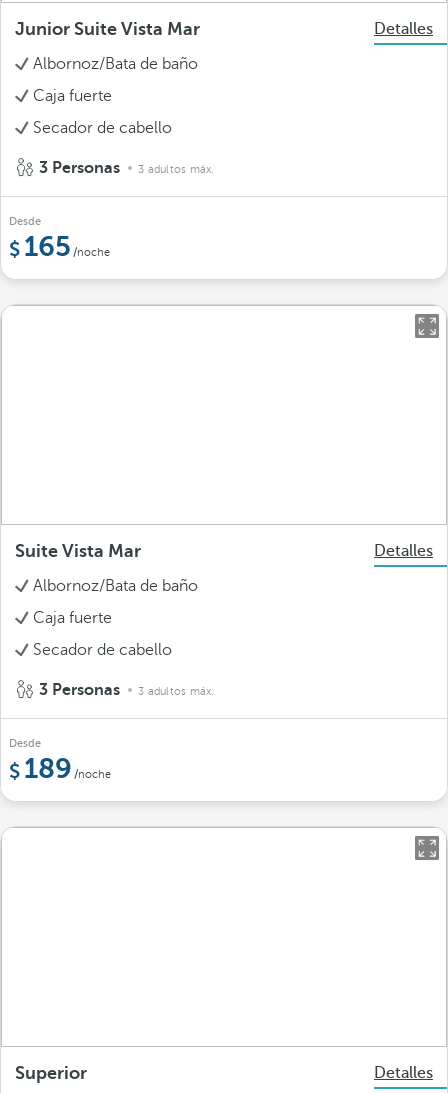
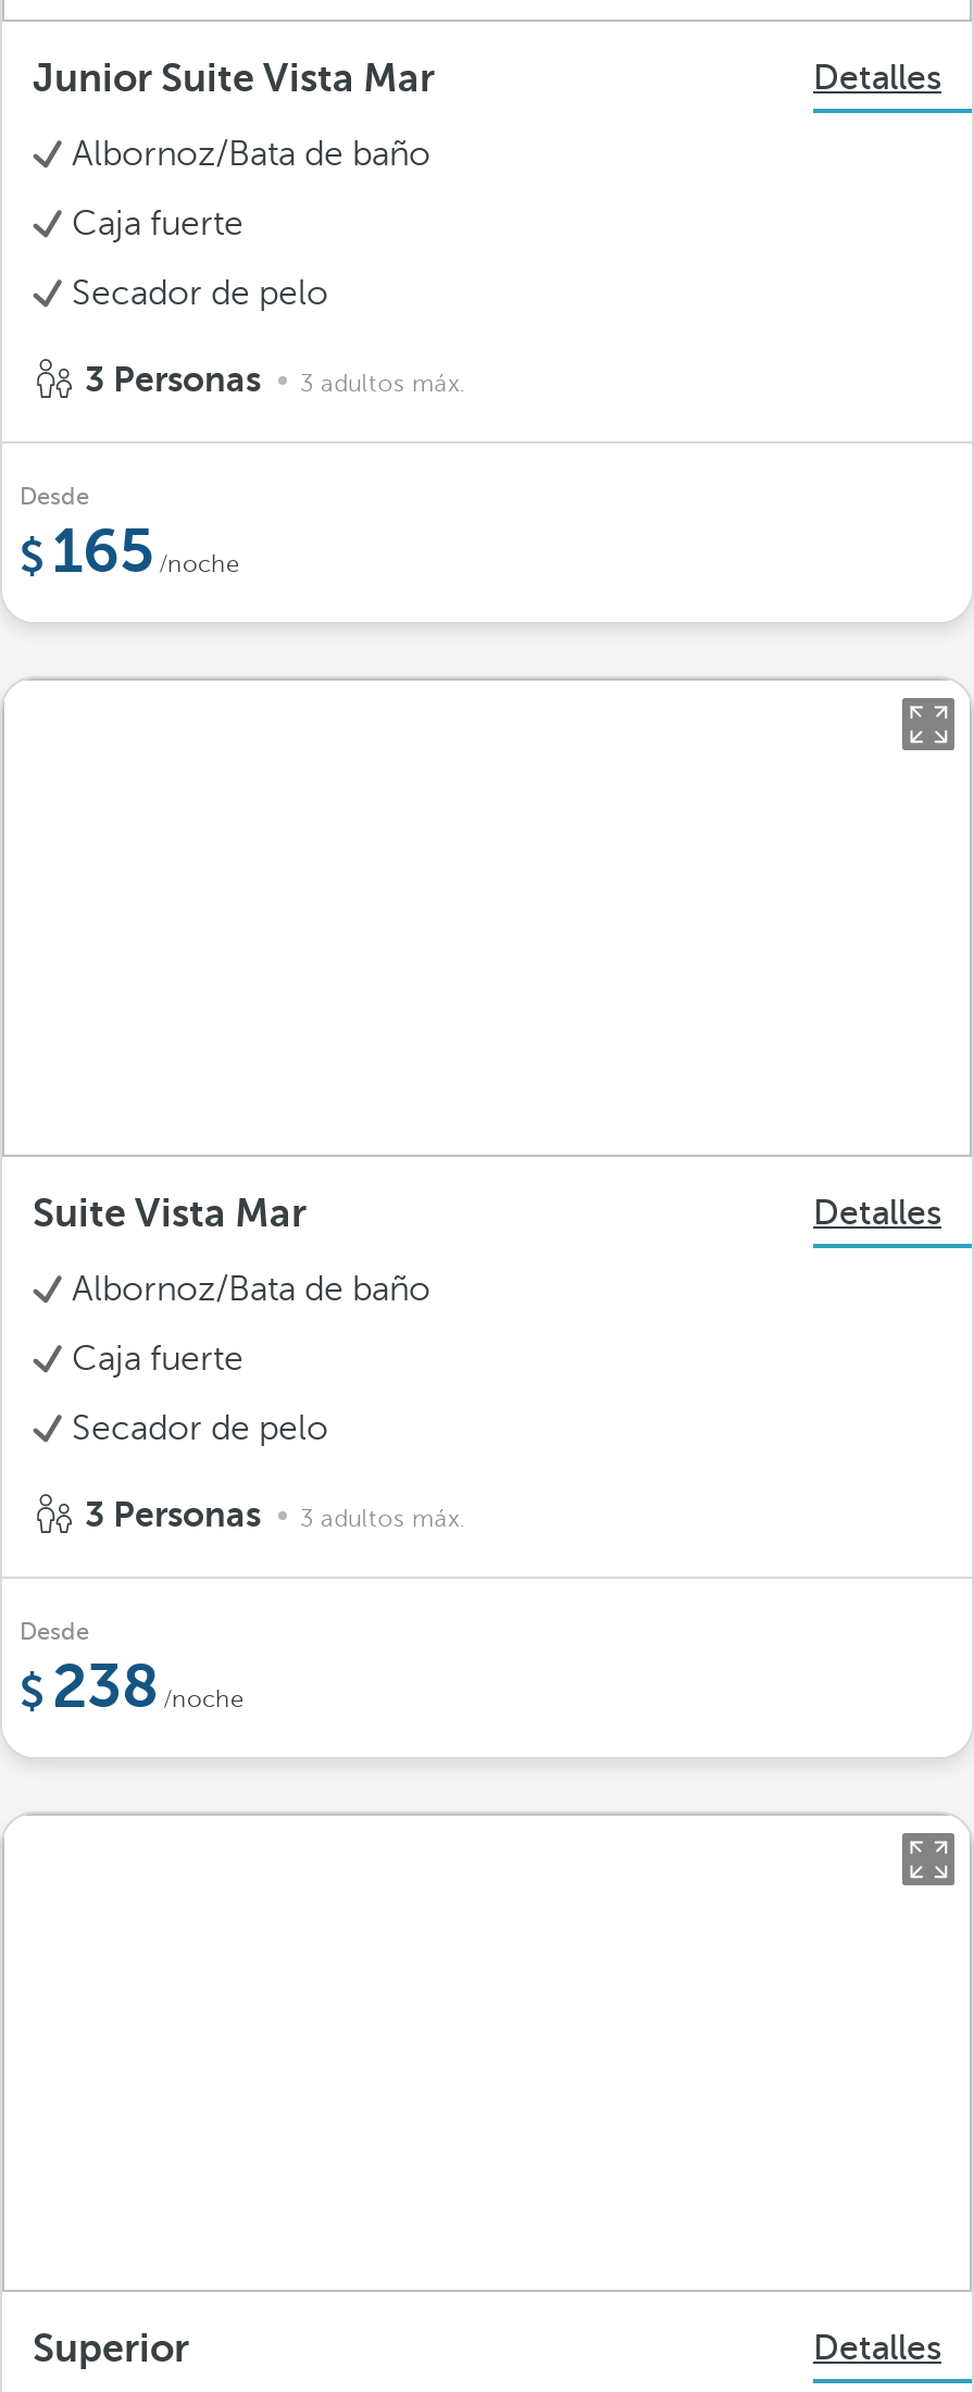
- Secador de cabello
+ Secador de pelo

- Secador de cabello
+ Secador de pelo

- 189 /noche
+ 238 /noche
